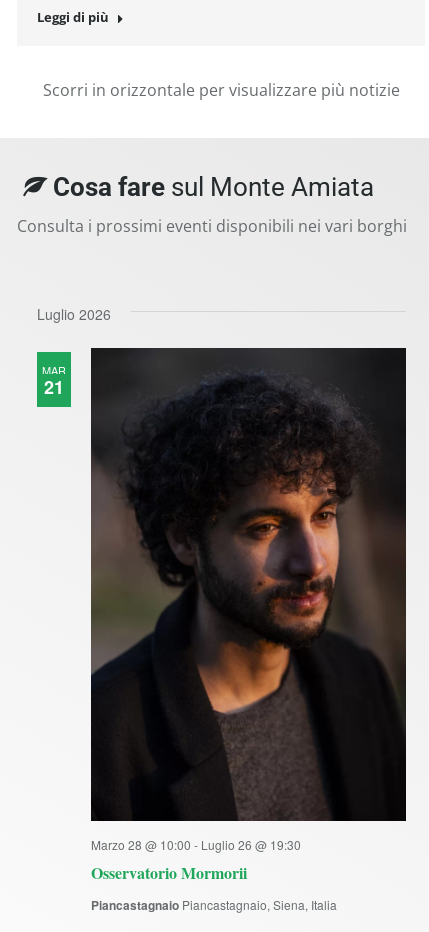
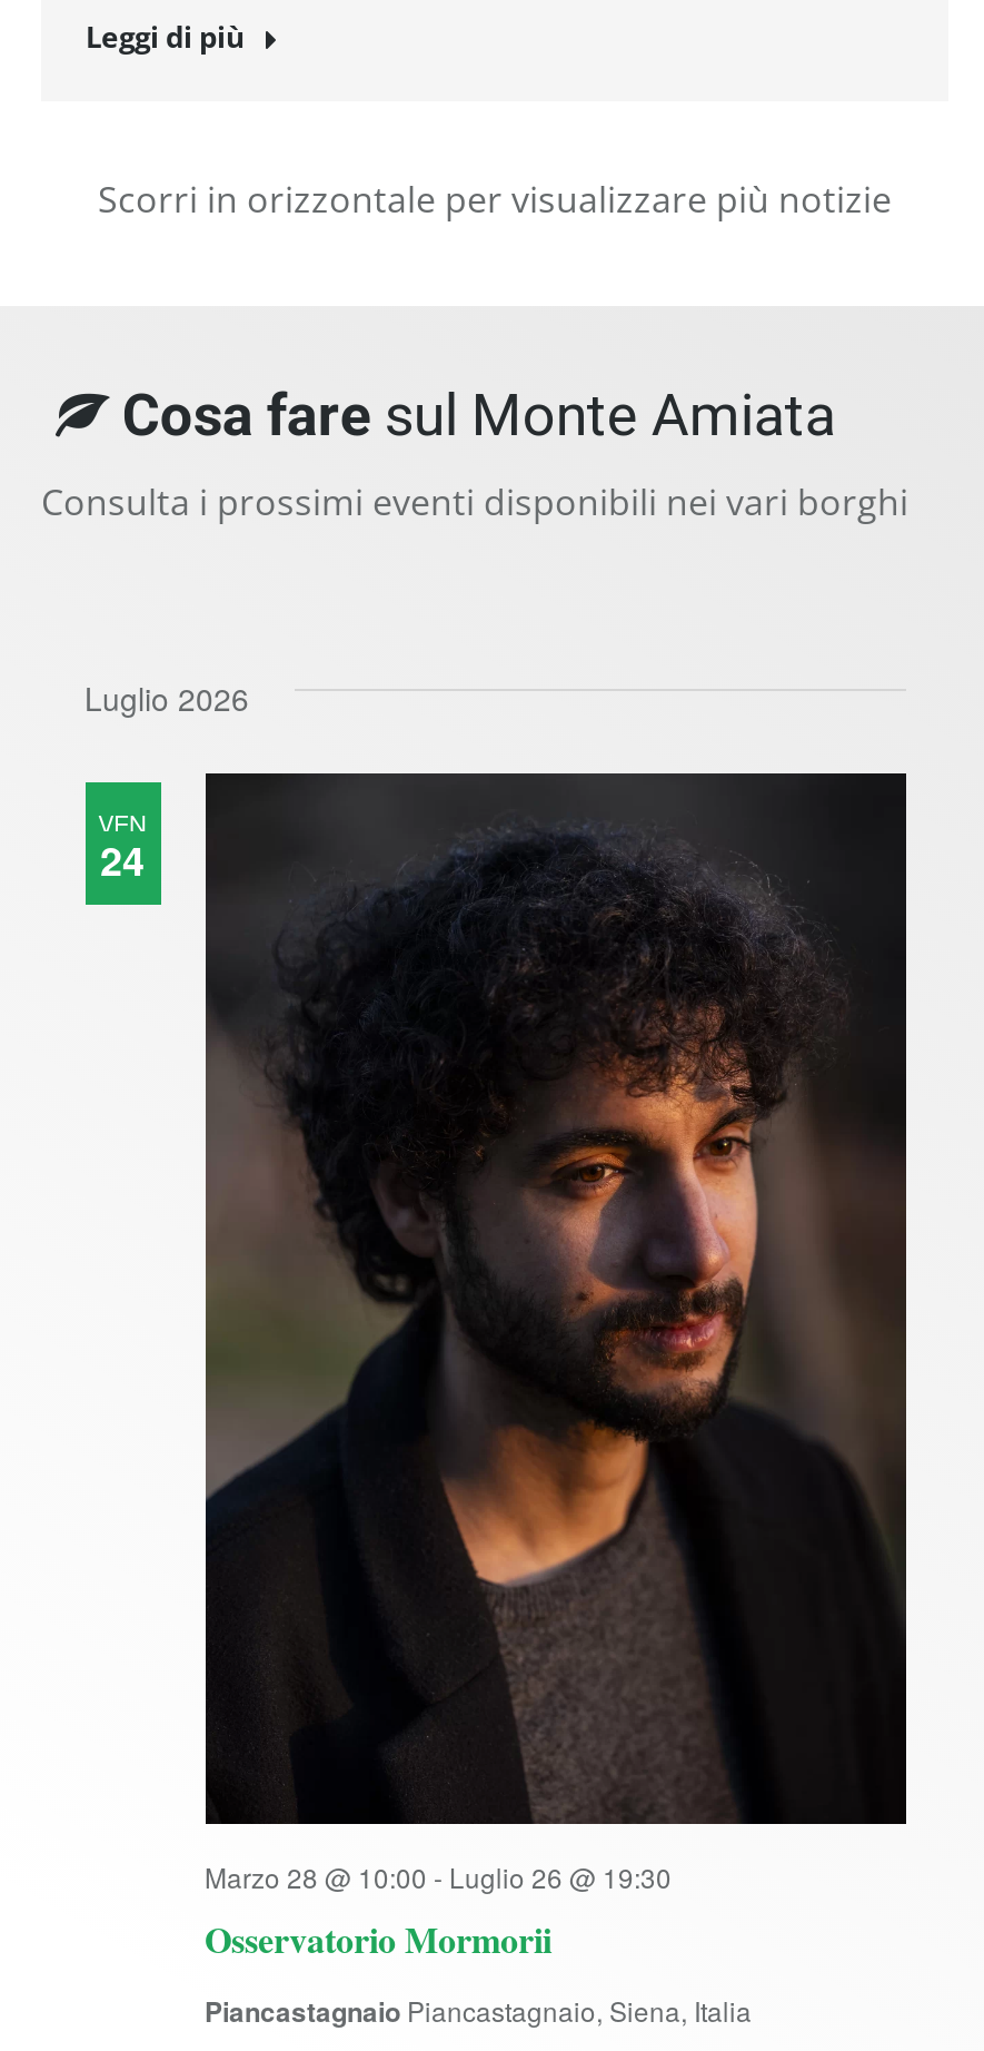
- MAR
- 21
+ VEN
+ 24
